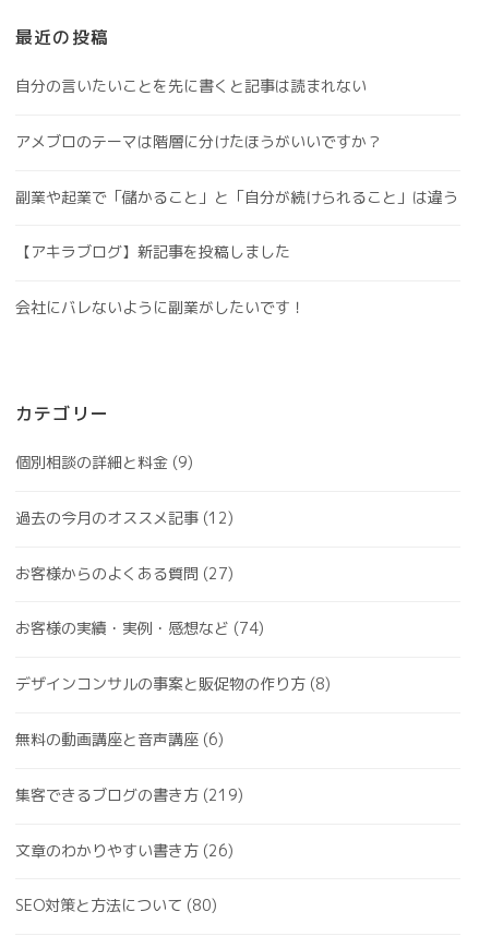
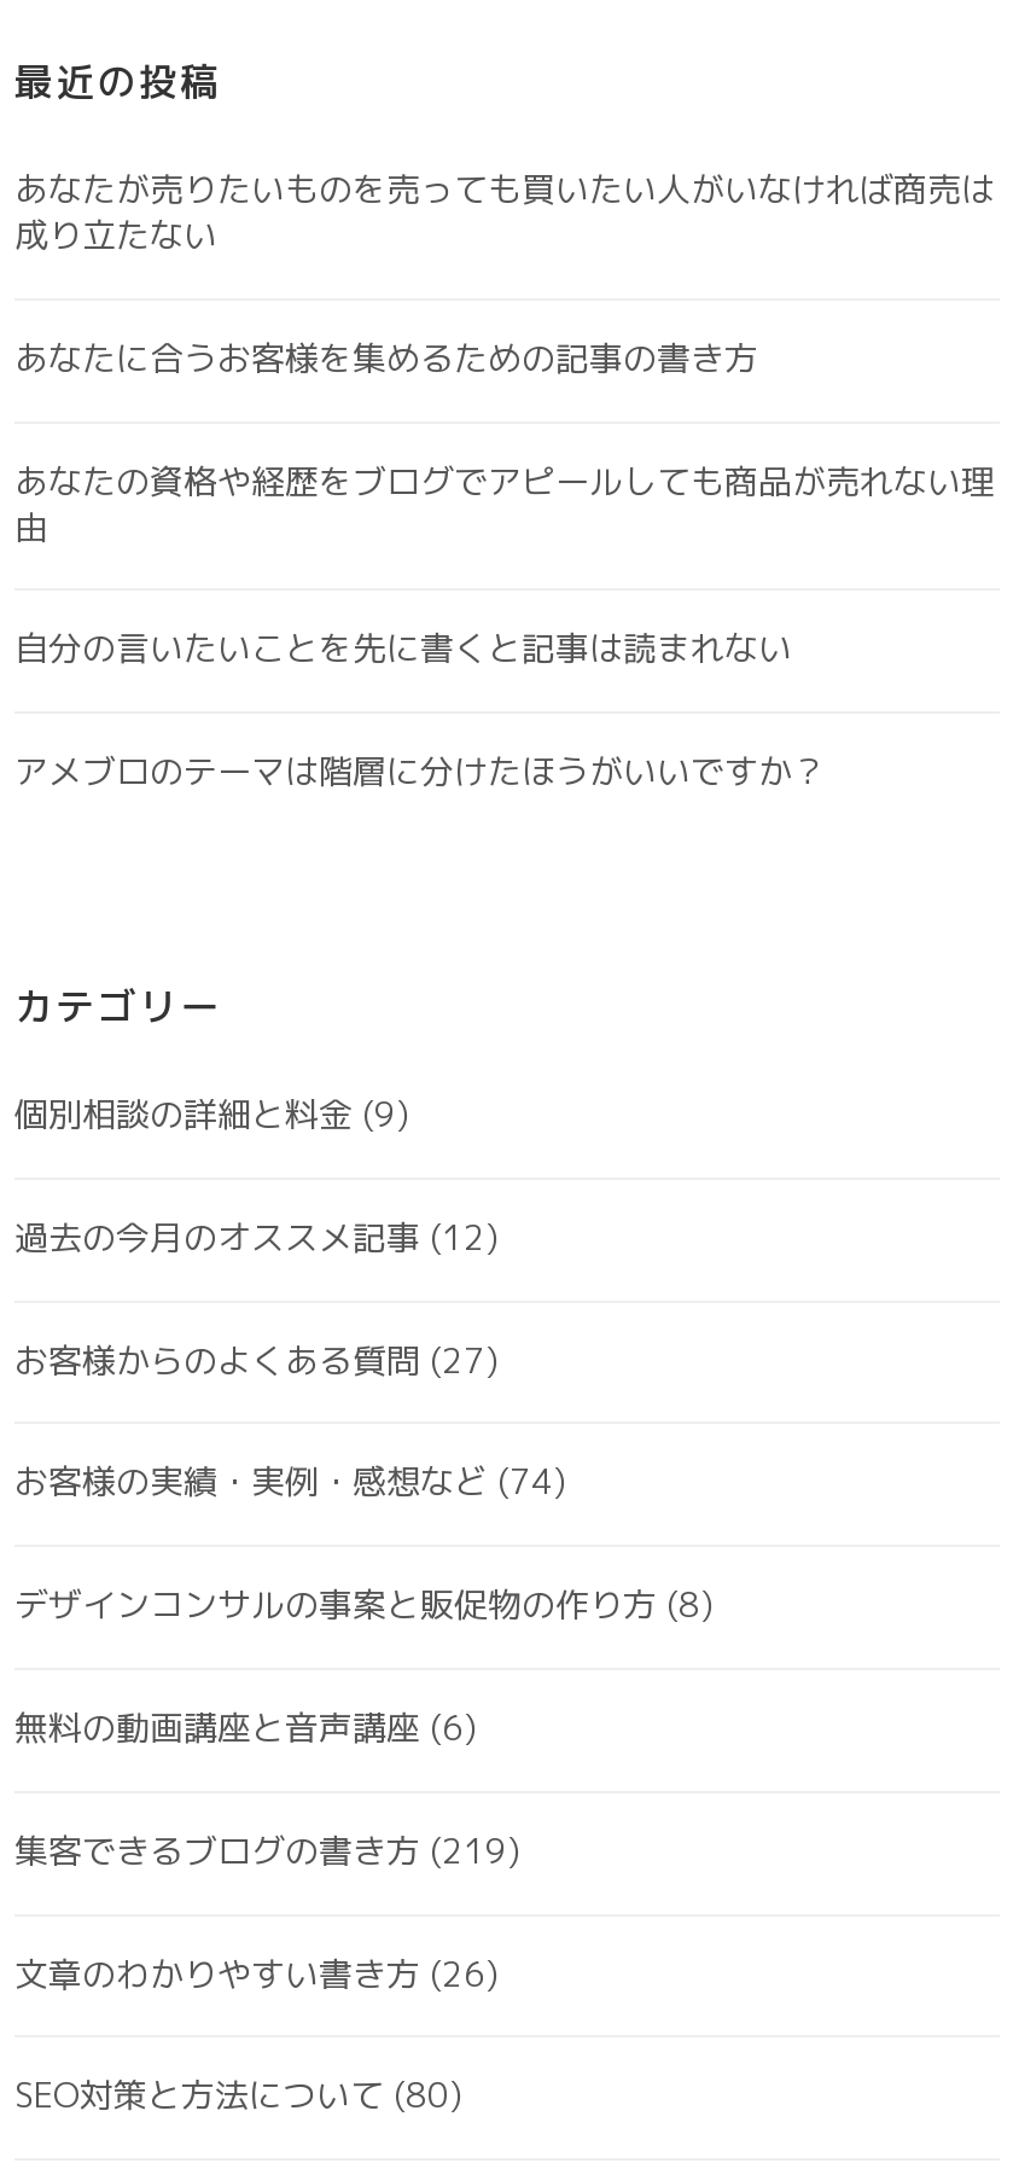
+ あなたが売りたいものを売っても買いたい人がいなければ商売は
+ 成り立たない
+ あなたに合うお客様を集めるための記事の書き方
+ あなたの資格や経歴をブログでアピールしても商品が売れない理
+ 由

moved down: 自分の言いたいことを先に書くと記事は読まれない | アメブロのテーマは階層に分けたほうがいいですか？

- 副業や起業で「儲かること」と「自分が続けられること」は違う
- 【アキラブログ】新記事を投稿しました
- 会社にバレないように副業がしたいです！
